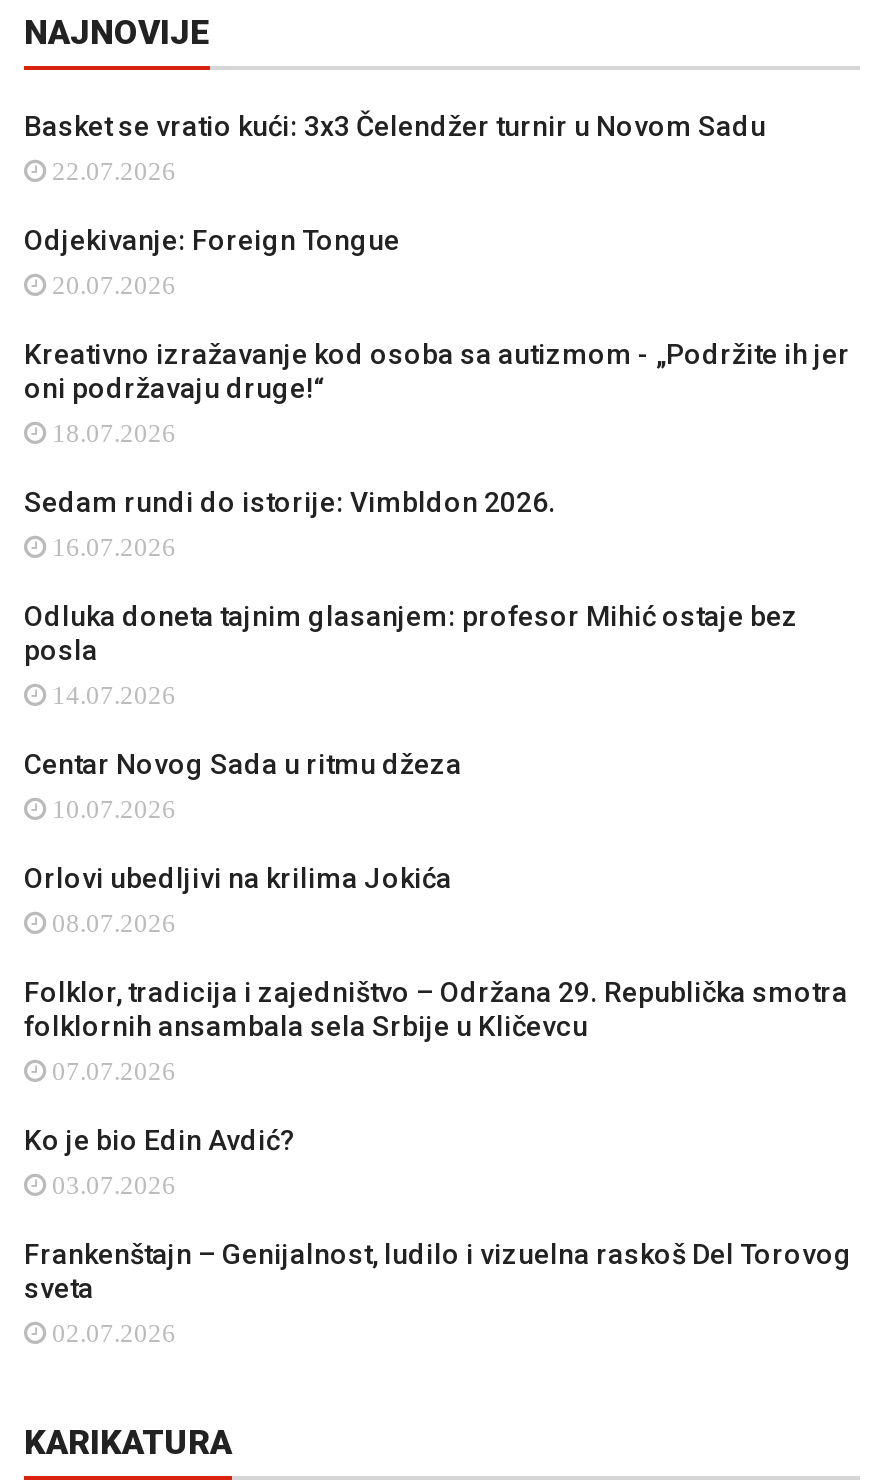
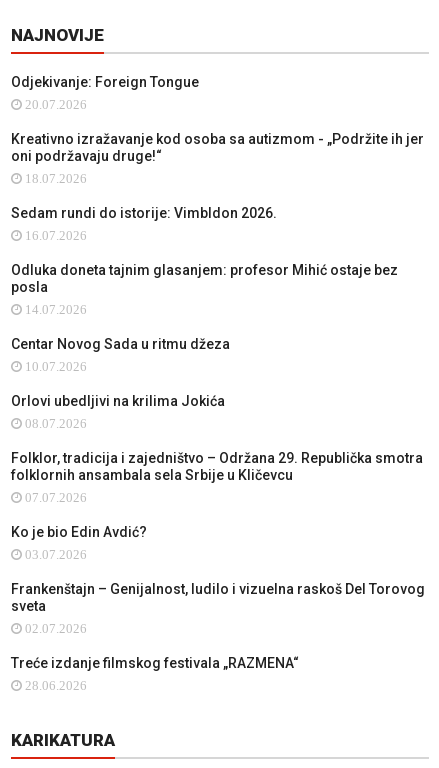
- Basket se vratio kući: 3x3 Čelendžer turnir u Novom Sadu
- 22.07.2026

moved up: Odjekivanje: Foreign Tongue | 20.07.2026 | Kreativno izražavanje kod osoba sa autizmom - „Podržite ih jer | ... | sveta | 02.07.2026

+ Treće izdanje filmskog festivala „RAZMENA“
+ 28.06.2026
